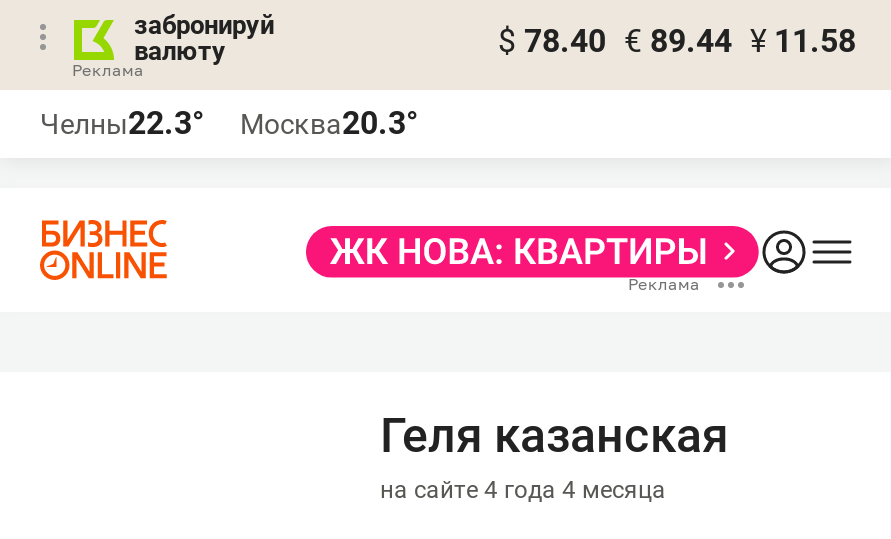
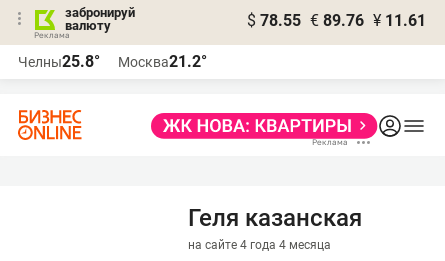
- $ 78.40 € 89.44 ¥ 11.58
+ $ 78.55 € 89.76 ¥ 11.61

- Челны22.3°
+ Челны25.8°

- Москва20.3°
+ Москва21.2°
